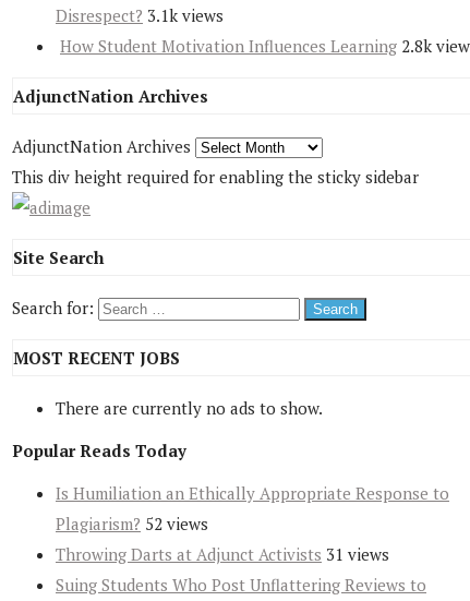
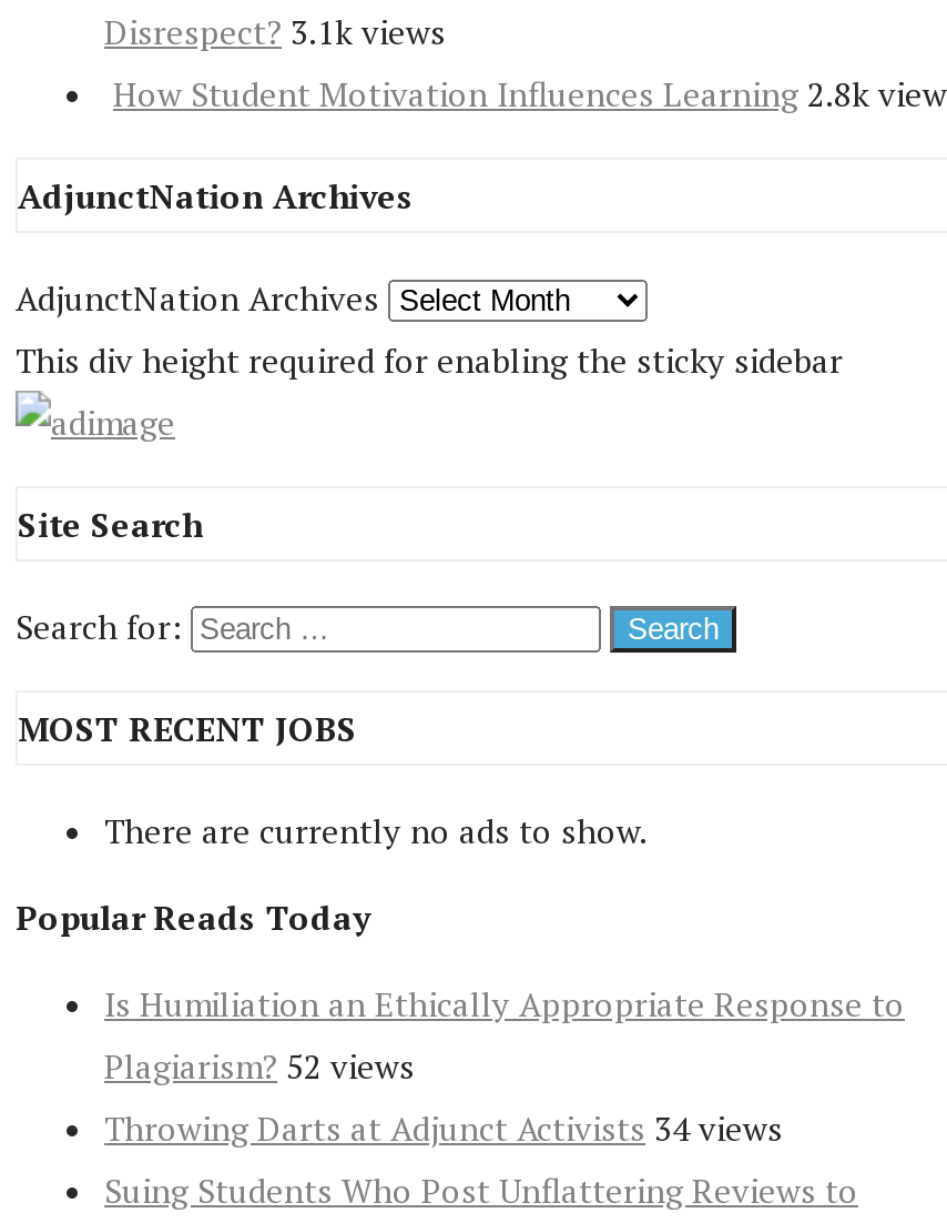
- Throwing Darts at Adjunct Activists 31 views
+ Throwing Darts at Adjunct Activists 34 views
